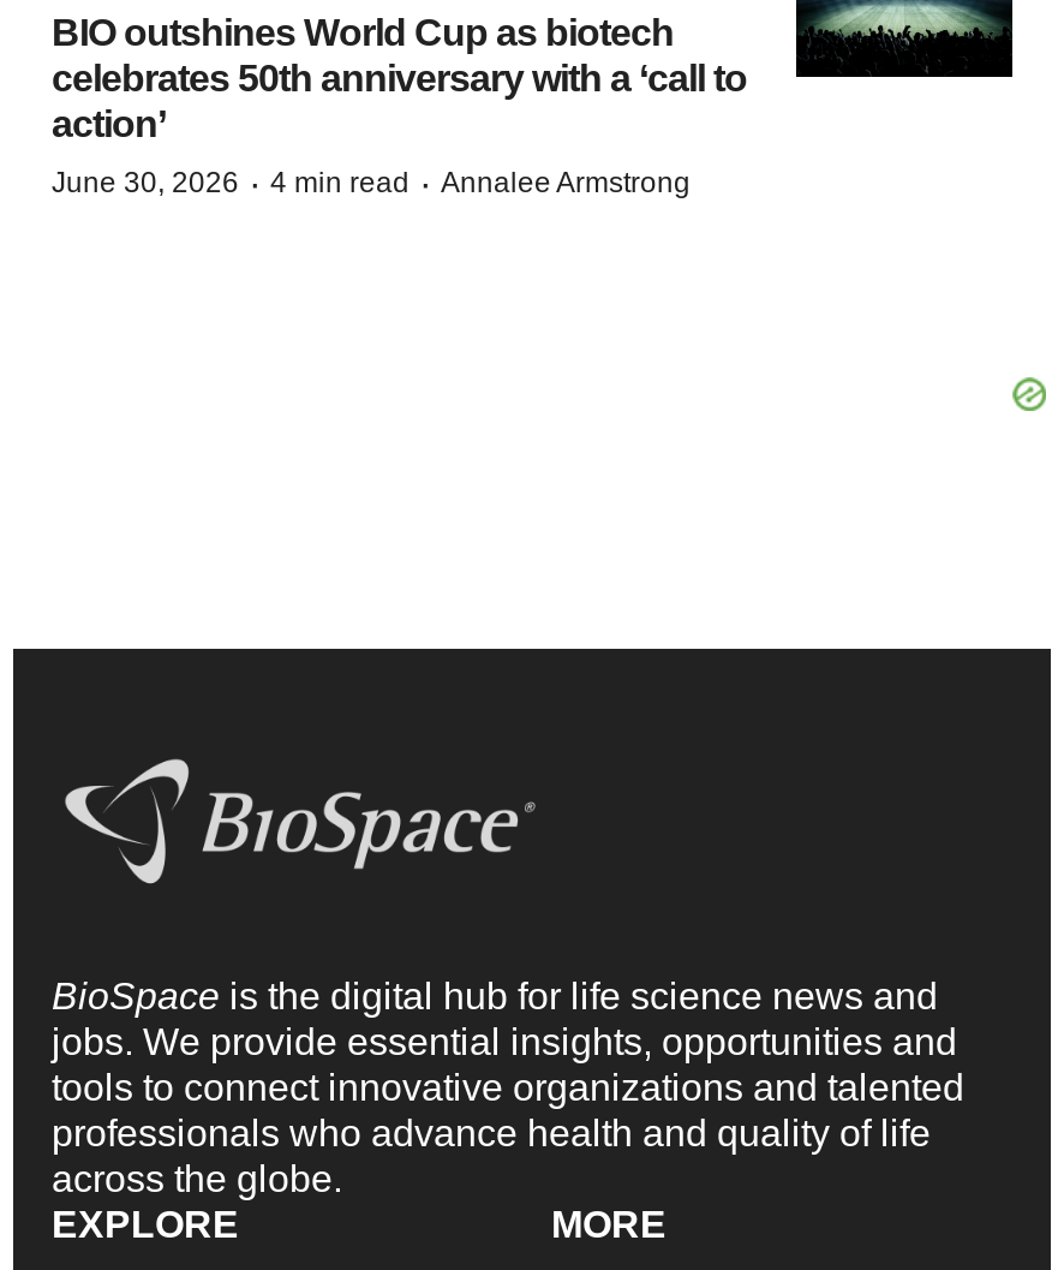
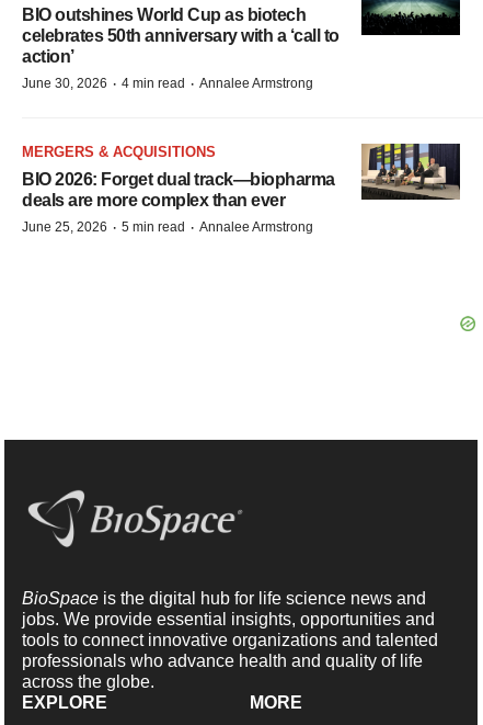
+ [image]
+ MERGERS & ACQUISITIONS
+ BIO 2026: Forget dual track—biopharma
+ deals are more complex than ever
+ June 25, 2026 · 5 min read · Annalee Armstrong
